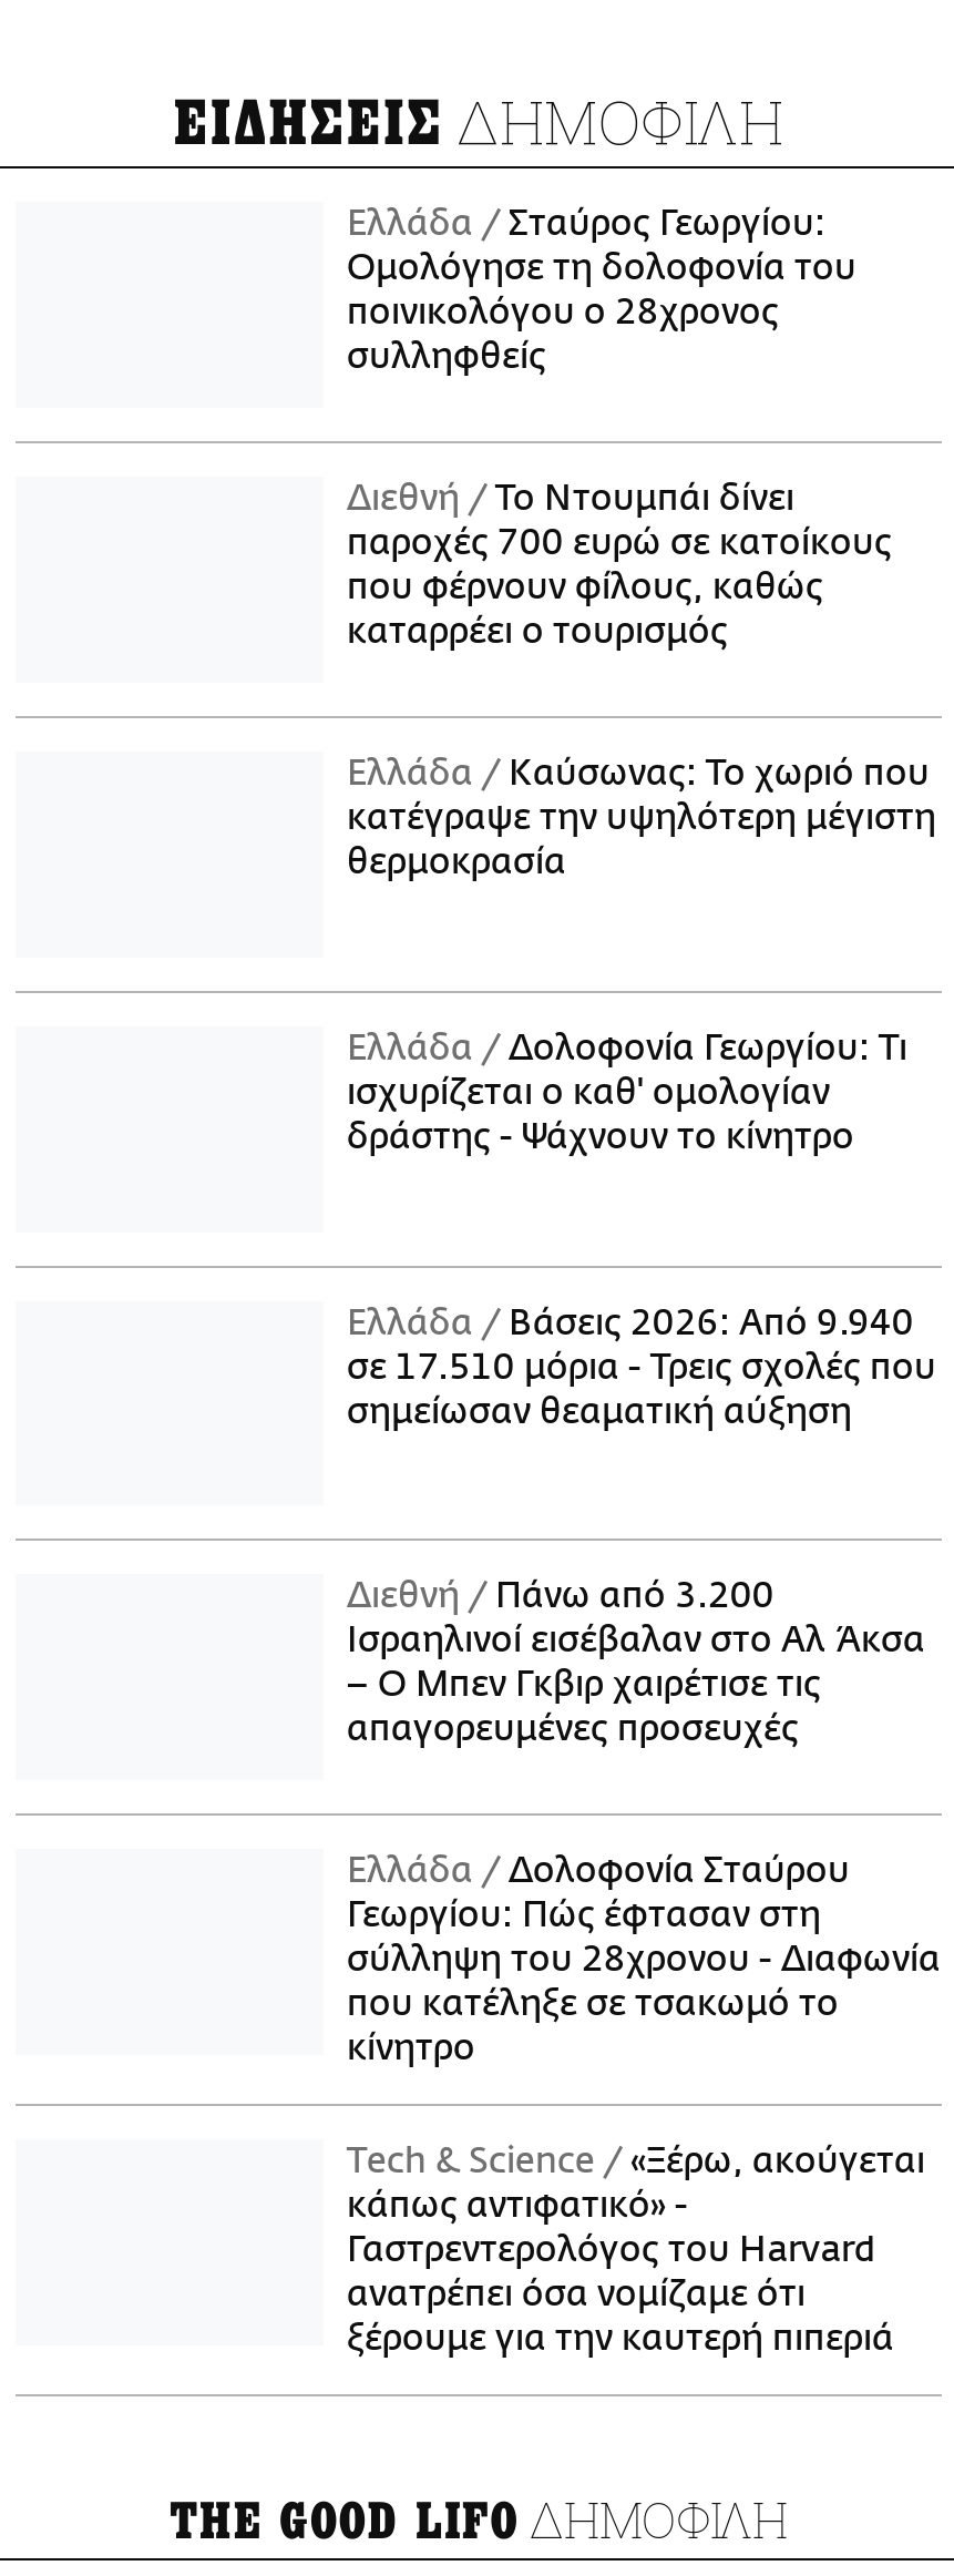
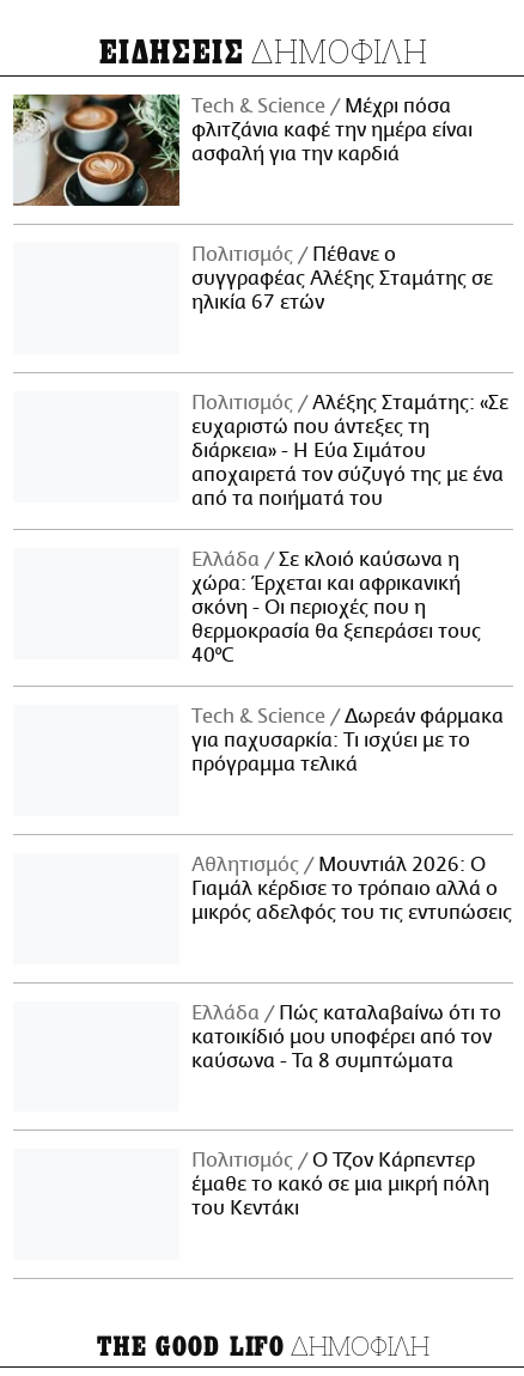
+ [image]

- Ελλάδα Σταύρος Γεωργίου:
- Ομολόγησε τη δολοφονία του
- ποινικολόγου ο 28χρονος
- συλληφθείς
+ Τech & Science Μέχρι πόσα
+ φλιτζάνια καφέ την ημέρα είναι
+ ασφαλή για την καρδιά

- Διεθνή Το Ντουμπάι δίνει
- παροχές 700 ευρώ σε κατοίκους
- που φέρνουν φίλους, καθώς
- καταρρέει ο τουρισμός
+ Πολιτισμός Πέθανε ο
+ συγγραφέας Αλέξης Σταμάτης σε
+ ηλικία 67 ετών

- Ελλάδα Καύσωνας: Το χωριό που
- κατέγραψε την υψηλότερη μέγιστη
- θερμοκρασία
+ Πολιτισμός Αλέξης Σταμάτης: «Σε
+ ευχαριστώ που άντεξες τη
+ διάρκεια» - Η Εύα Σιμάτου
+ αποχαιρετά τον σύζυγό της με ένα
+ από τα ποιήματά του

- Ελλάδα Δολοφονία Γεωργίου: Τι
- ισχυρίζεται ο καθ' ομολογίαν
- δράστης - Ψάχνουν το κίνητρο
+ Ελλάδα Σε κλοιό καύσωνα η
+ χώρα: Έρχεται και αφρικανική
+ σκόνη - Οι περιοχές που η
+ θερμοκρασία θα ξεπεράσει τους
+ 40°C

- Ελλάδα Βάσεις 2026: Από 9.940
- σε 17.510 μόρια - Τρεις σχολές που
- σημείωσαν θεαματική αύξηση
+ Τech & Science Δωρεάν φάρμακα
+ για παχυσαρκία: Τι ισχύει με το
+ πρόγραμμα τελικά

- Διεθνή Πάνω από 3.200
- Ισραηλινοί εισέβαλαν στο Αλ Άκσα
- – Ο Μπεν Γκβιρ χαιρέτισε τις
- απαγορευμένες προσευχές
+ Αθλητισμός Μουντιάλ 2026: Ο
+ Γιαμάλ κέρδισε το τρόπαιο αλλά ο
+ μικρός αδελφός του τις εντυπώσεις

- Ελλάδα Δολοφονία Σταύρου
- Γεωργίου: Πώς έφτασαν στη
- σύλληψη του 28χρονου - Διαφωνία
- που κατέληξε σε τσακωμό το
- κίνητρο
+ Ελλάδα Πώς καταλαβαίνω ότι το
+ κατοικίδιό μου υποφέρει από τον
+ καύσωνα - Τα 8 συμπτώματα

- Τech & Science «Ξέρω, ακούγεται
- κάπως αντιφατικό» -
- Γαστρεντερολόγος του Harvard
- ανατρέπει όσα νομίζαμε ότι
- ξέρουμε για την καυτερή πιπεριά
+ Πολιτισμός Ο Τζον Κάρπεντερ
+ έμαθε το κακό σε μια μικρή πόλη
+ του Κεντάκι
